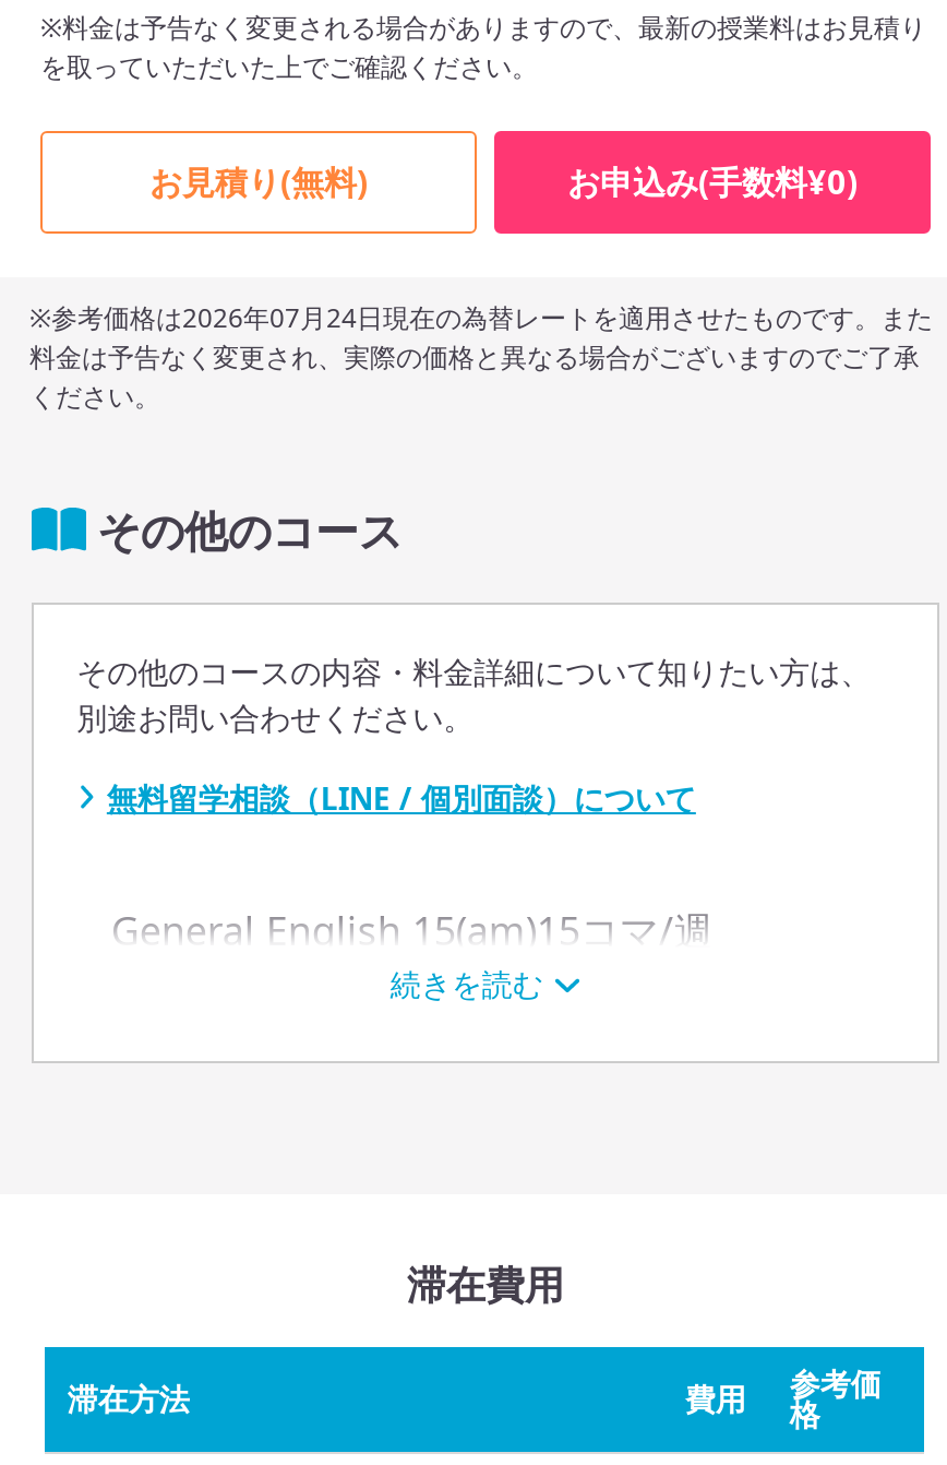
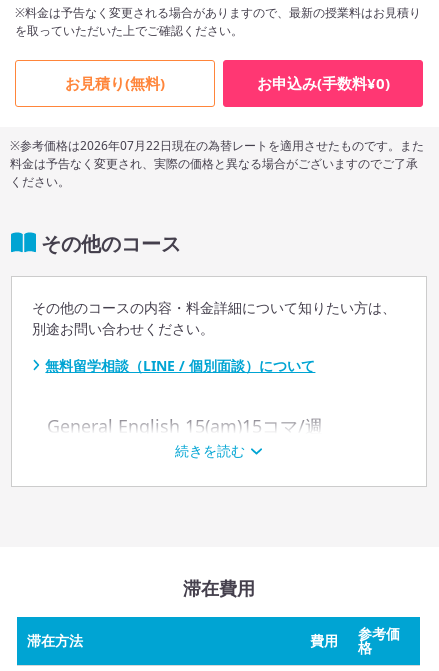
- ※参考価格は2026年07月24日現在の為替レートを適用させたものです。また
+ ※参考価格は2026年07月22日現在の為替レートを適用させたものです。また
